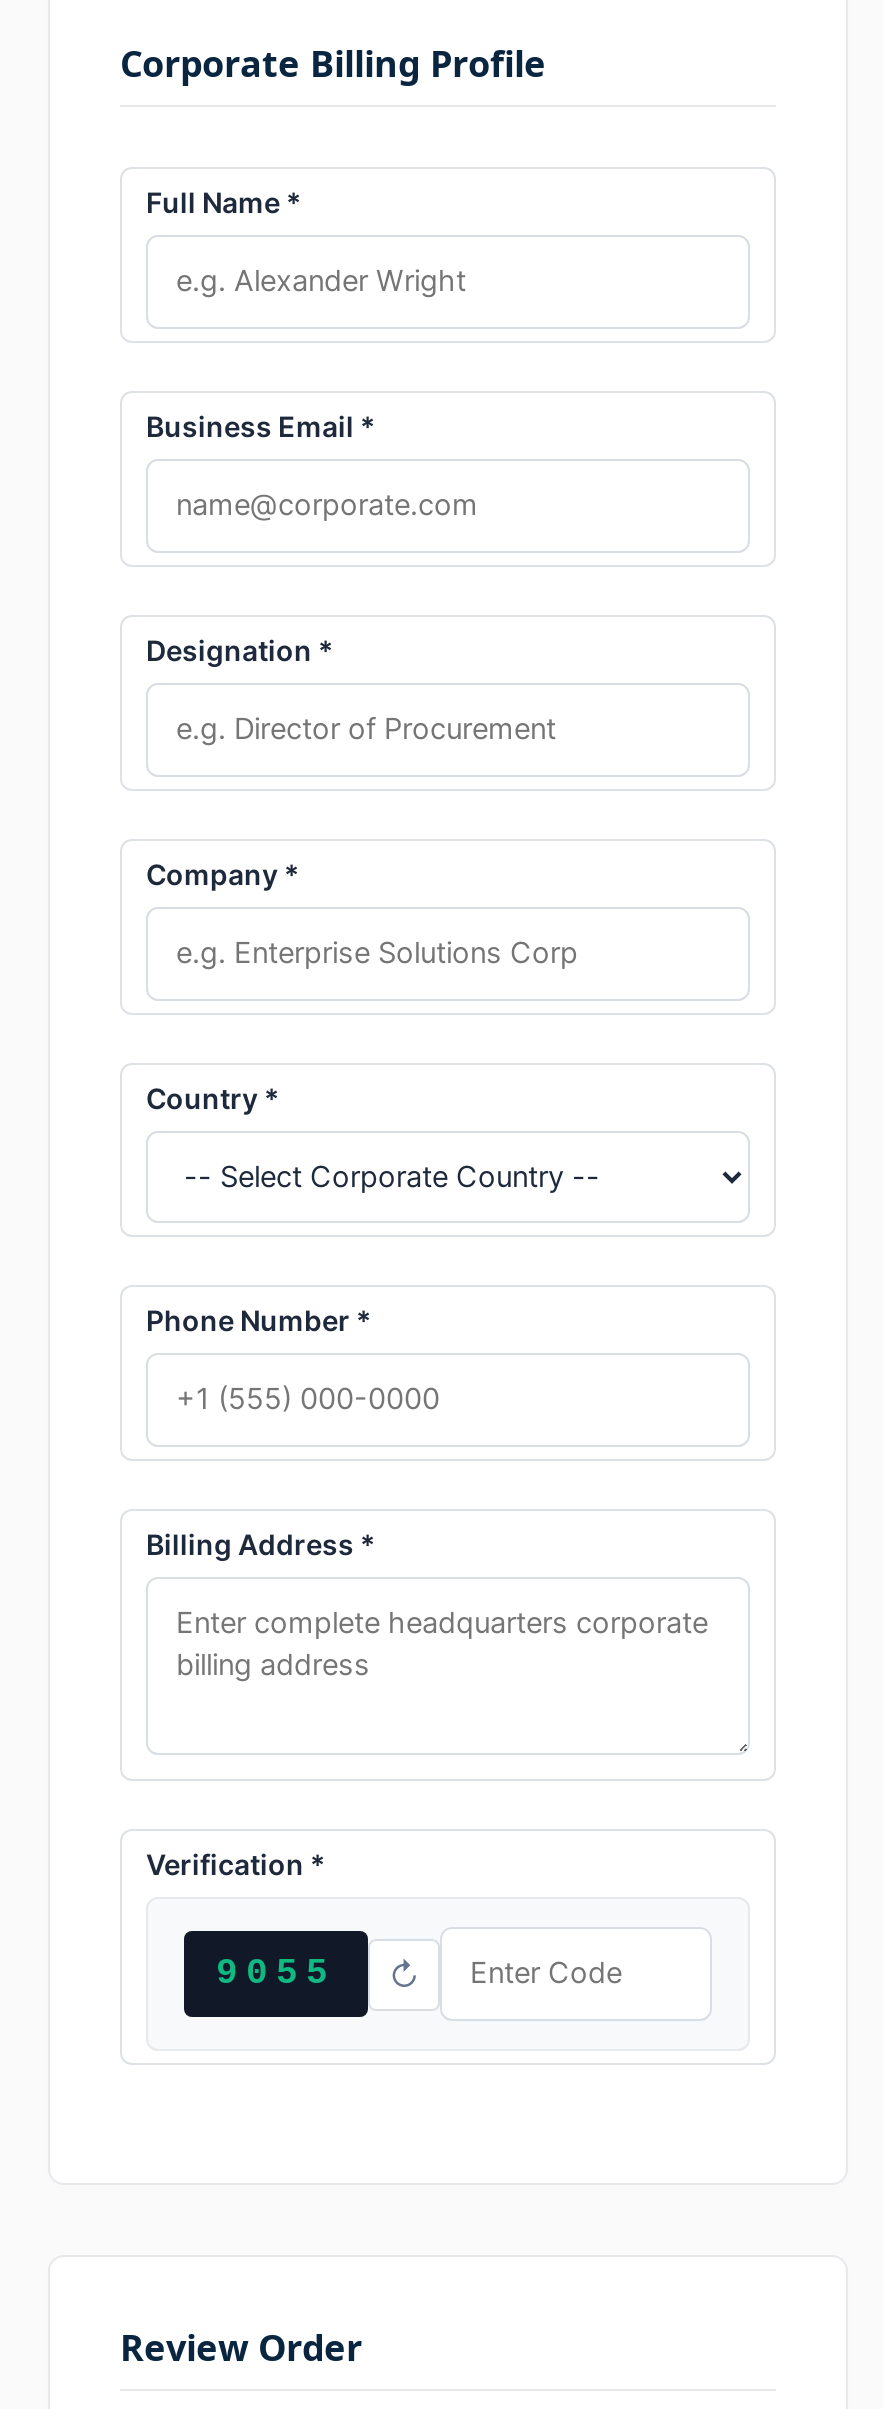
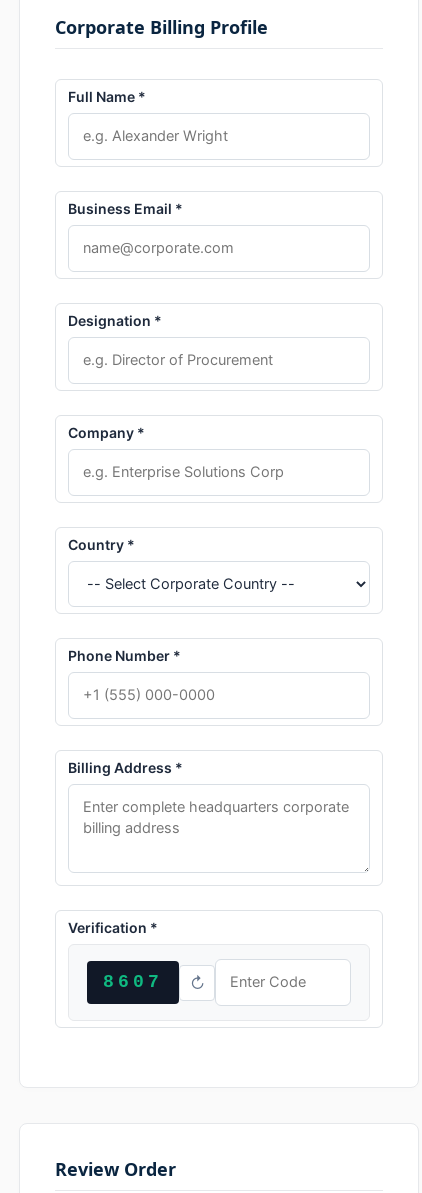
- 9055
+ 8607
